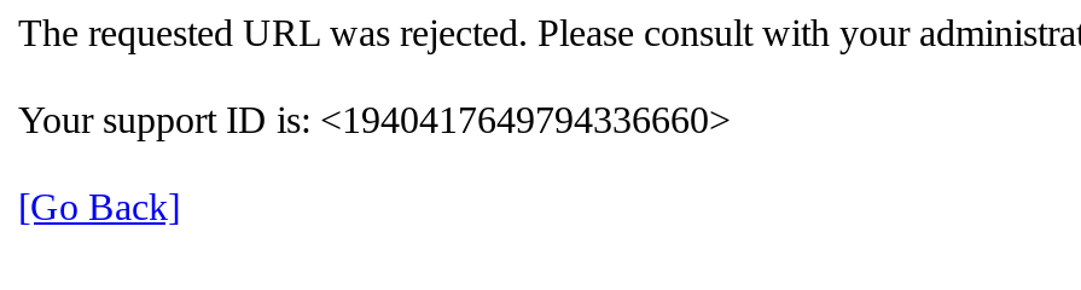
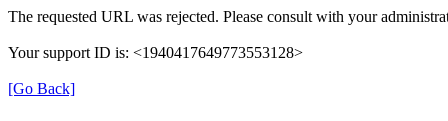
- Your support ID is: <1940417649794336660>
+ Your support ID is: <1940417649773553128>
